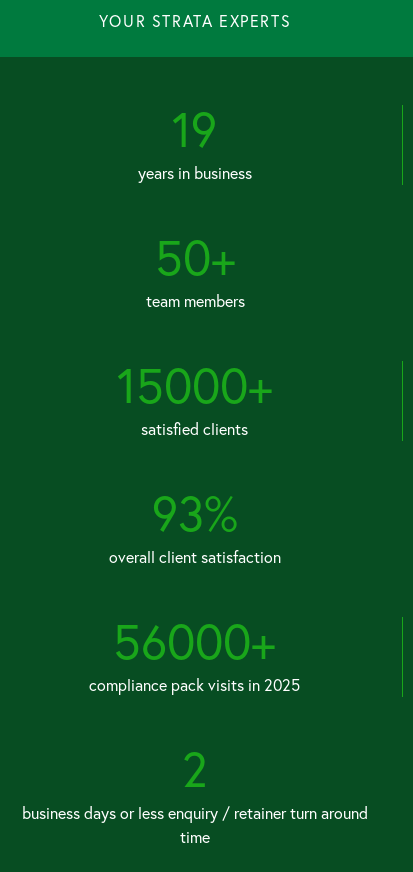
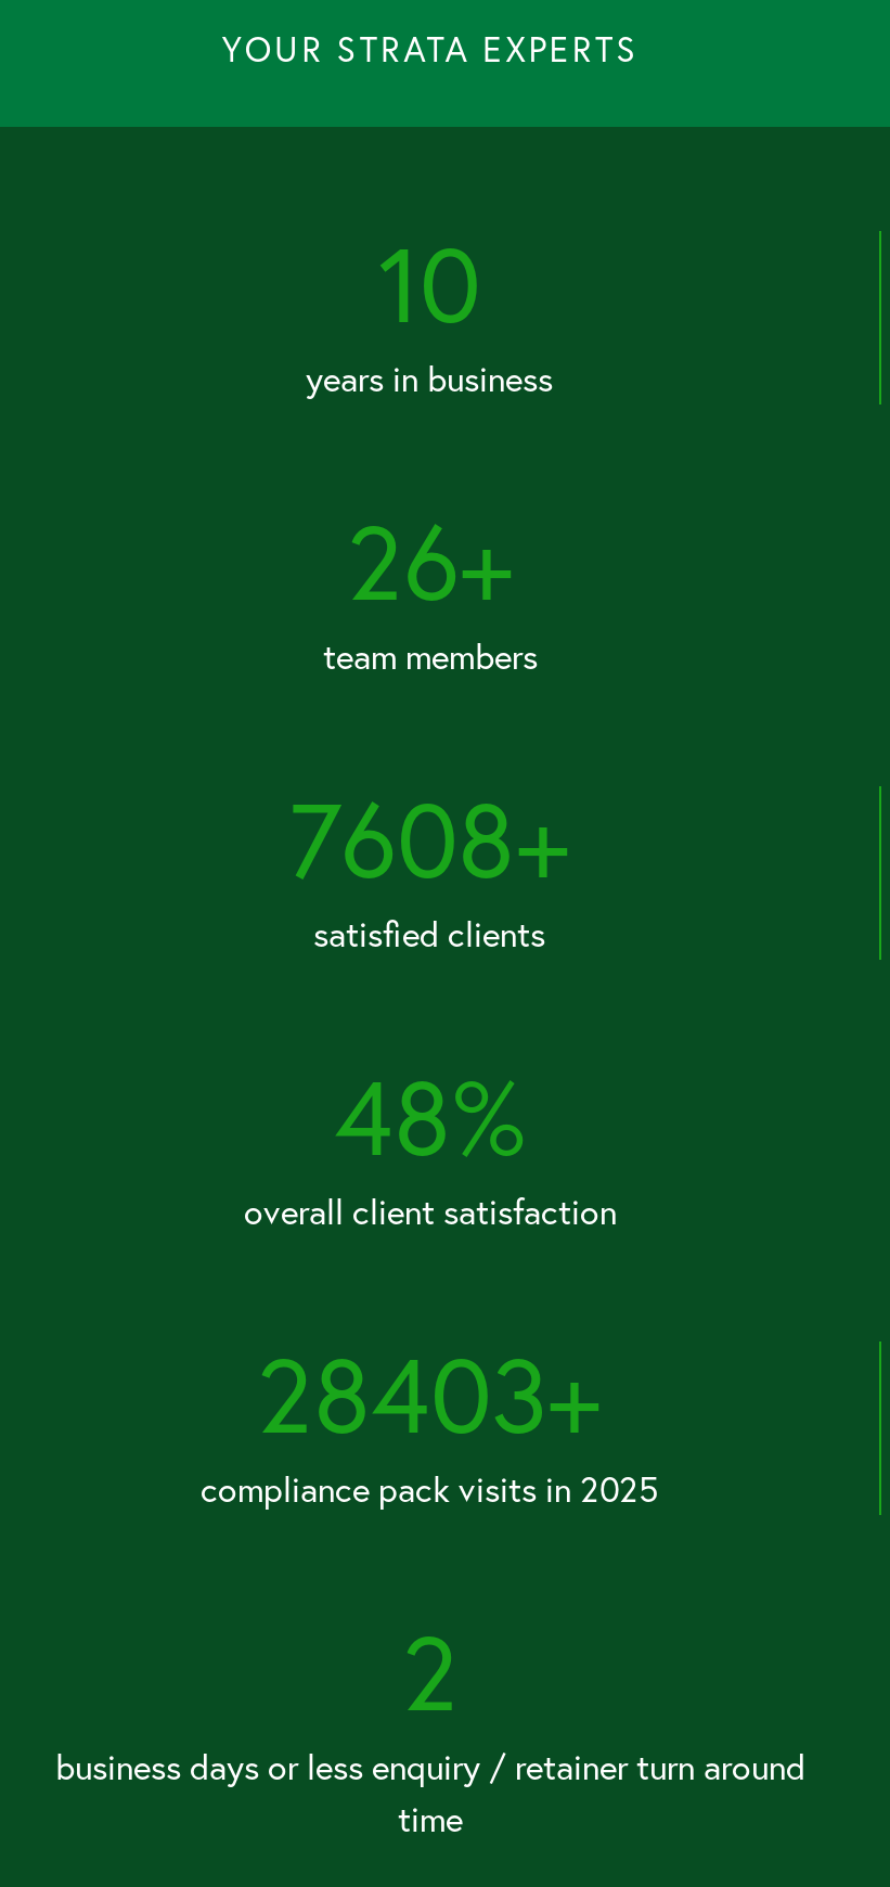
- 19
+ 10

- 50+
+ 26+

- 15000+
+ 7608+

- 93%
+ 48%

- 56000+
+ 28403+
